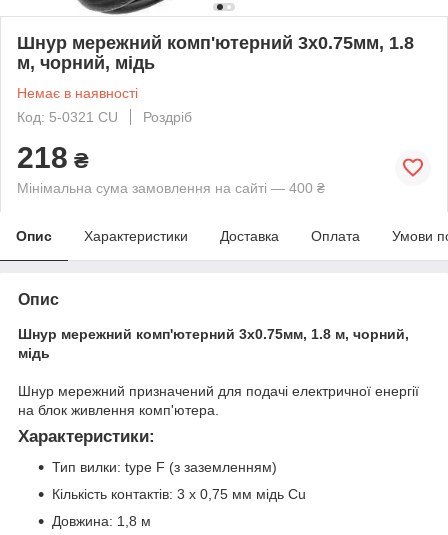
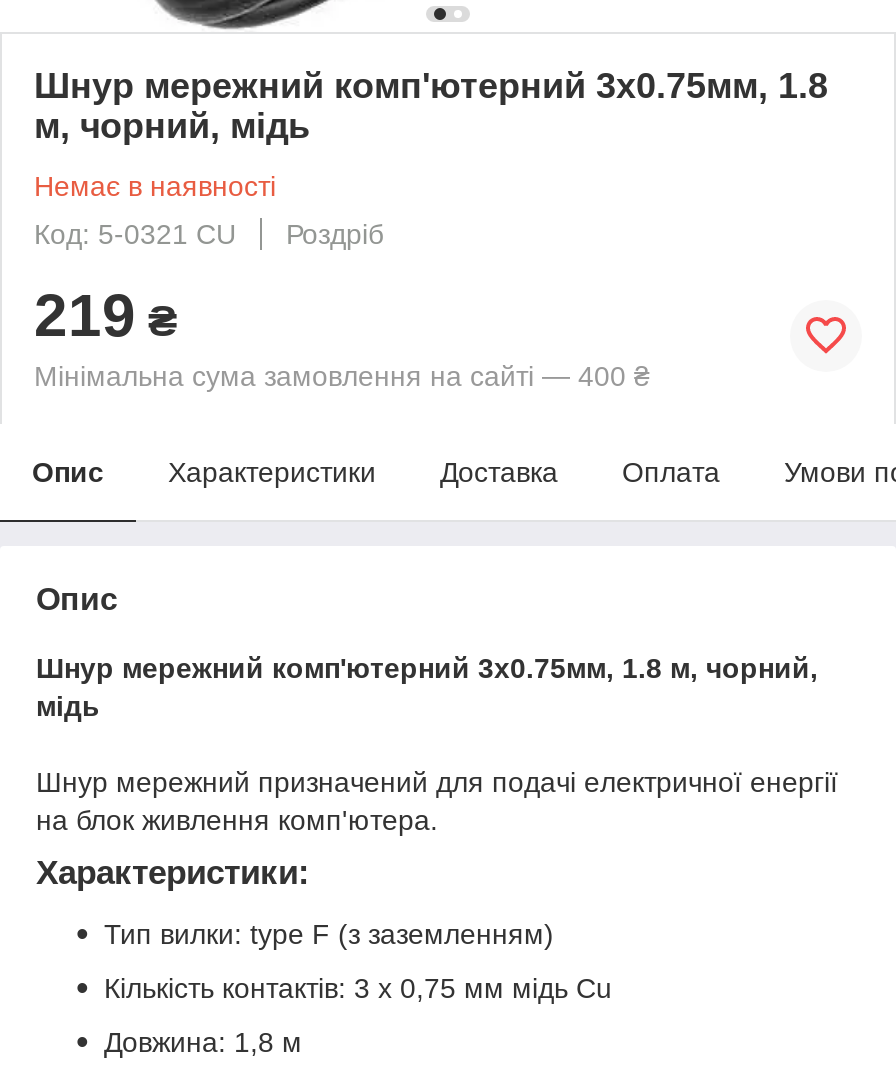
- 218 ₴
+ 219 ₴
